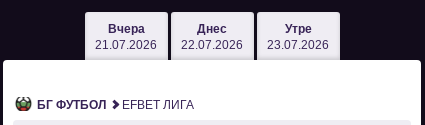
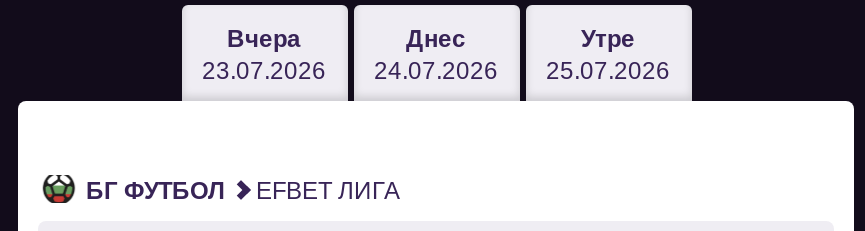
- 21.07.2026
+ 23.07.2026

- 22.07.2026
+ 24.07.2026

- 23.07.2026
+ 25.07.2026
